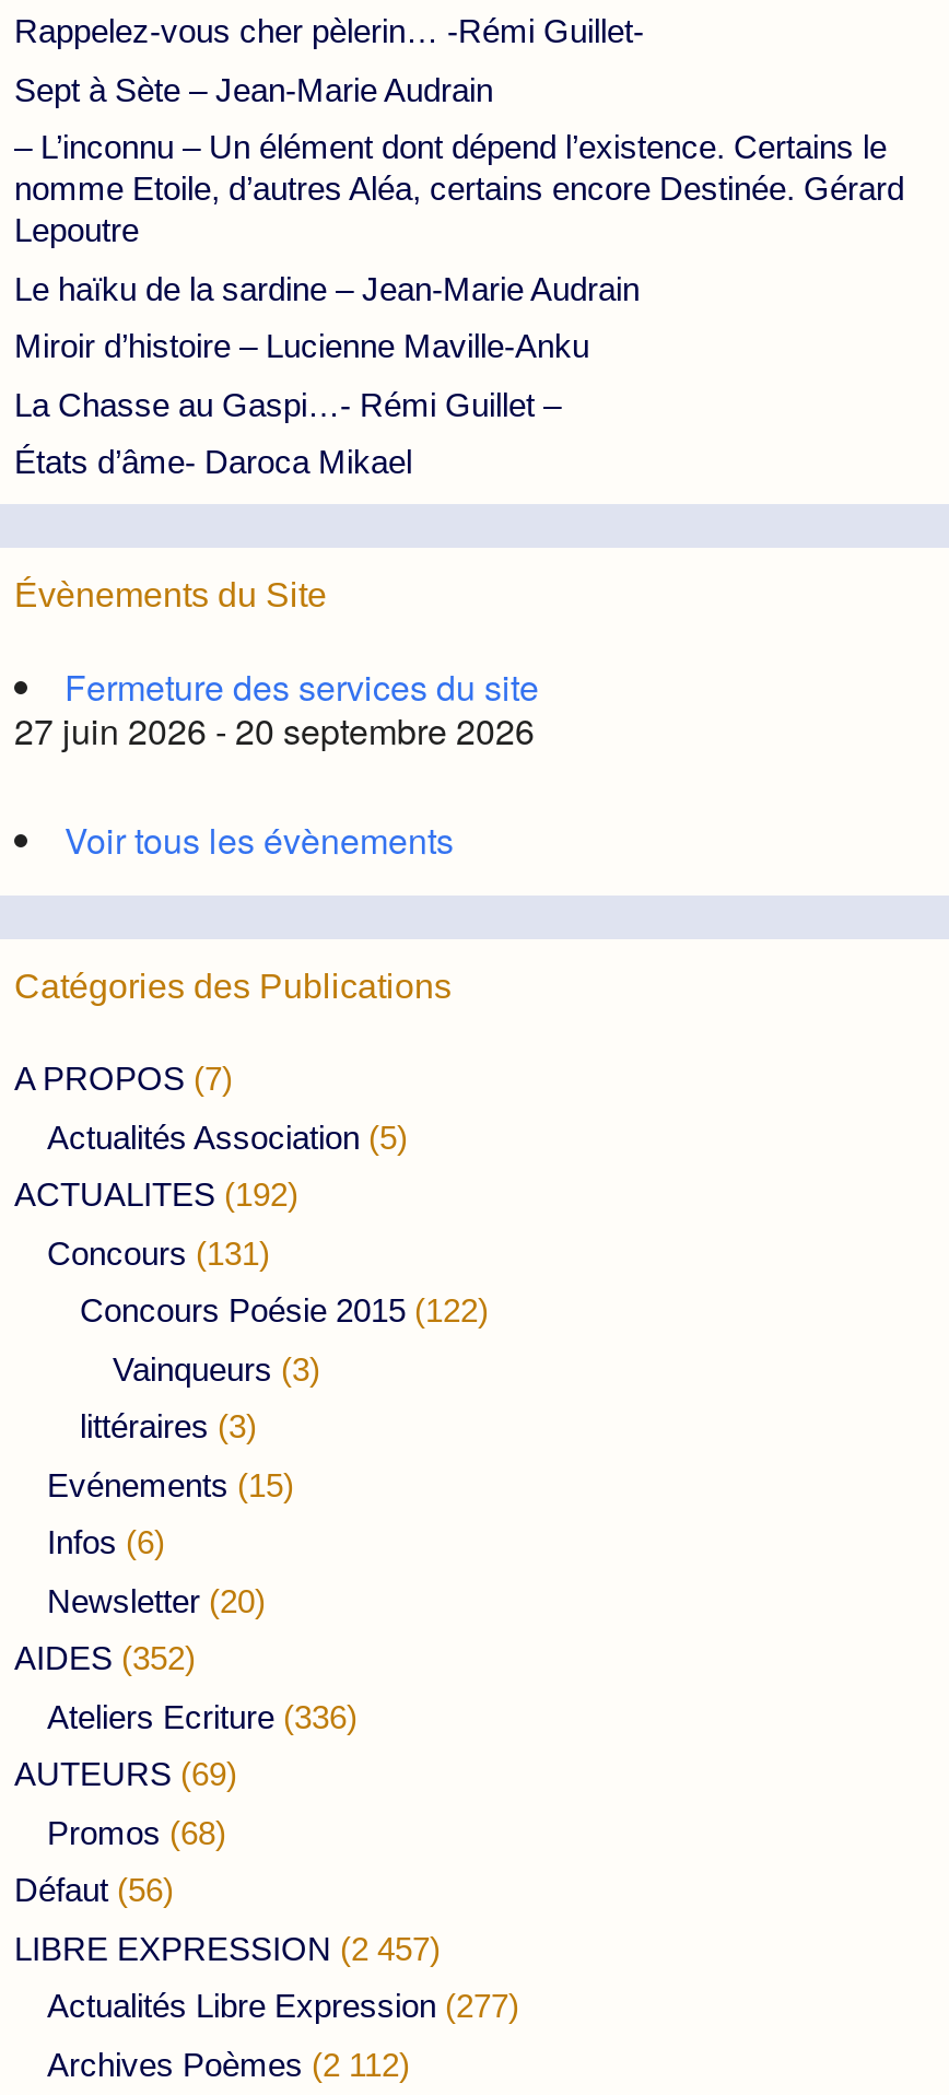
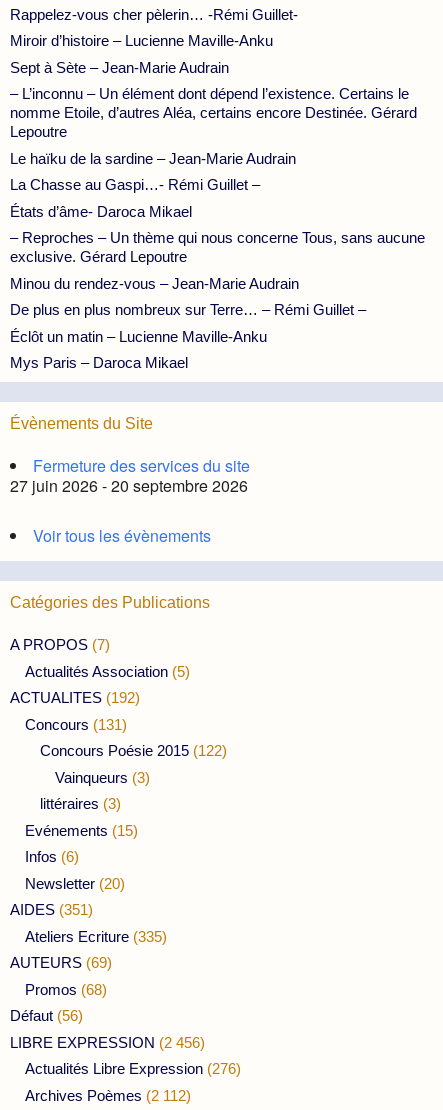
moved up: Miroir d’histoire – Lucienne Maville-Anku

+ – Reproches – Un thème qui nous concerne Tous, sans aucune
+ exclusive. Gérard Lepoutre
+ Minou du rendez-vous – Jean-Marie Audrain
+ De plus en plus nombreux sur Terre… – Rémi Guillet –
+ Éclôt un matin – Lucienne Maville-Anku
+ Mys Paris – Daroca Mikael

- AIDES (352)
+ AIDES (351)

- Ateliers Ecriture (336)
+ Ateliers Ecriture (335)

- LIBRE EXPRESSION (2 457)
+ LIBRE EXPRESSION (2 456)

- Actualités Libre Expression (277)
+ Actualités Libre Expression (276)
